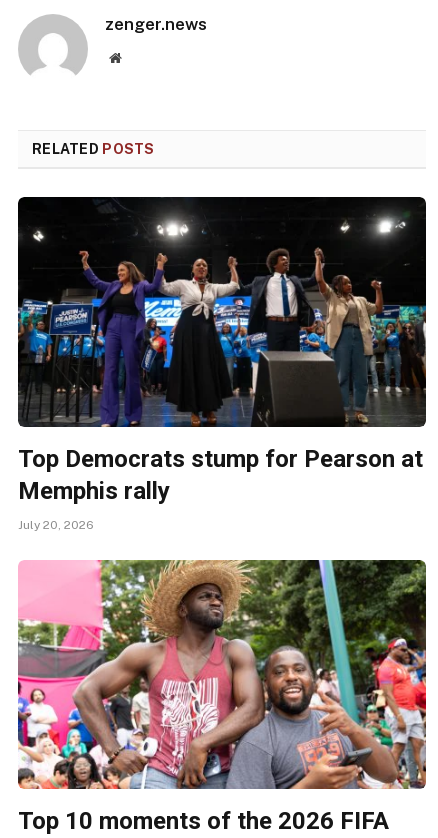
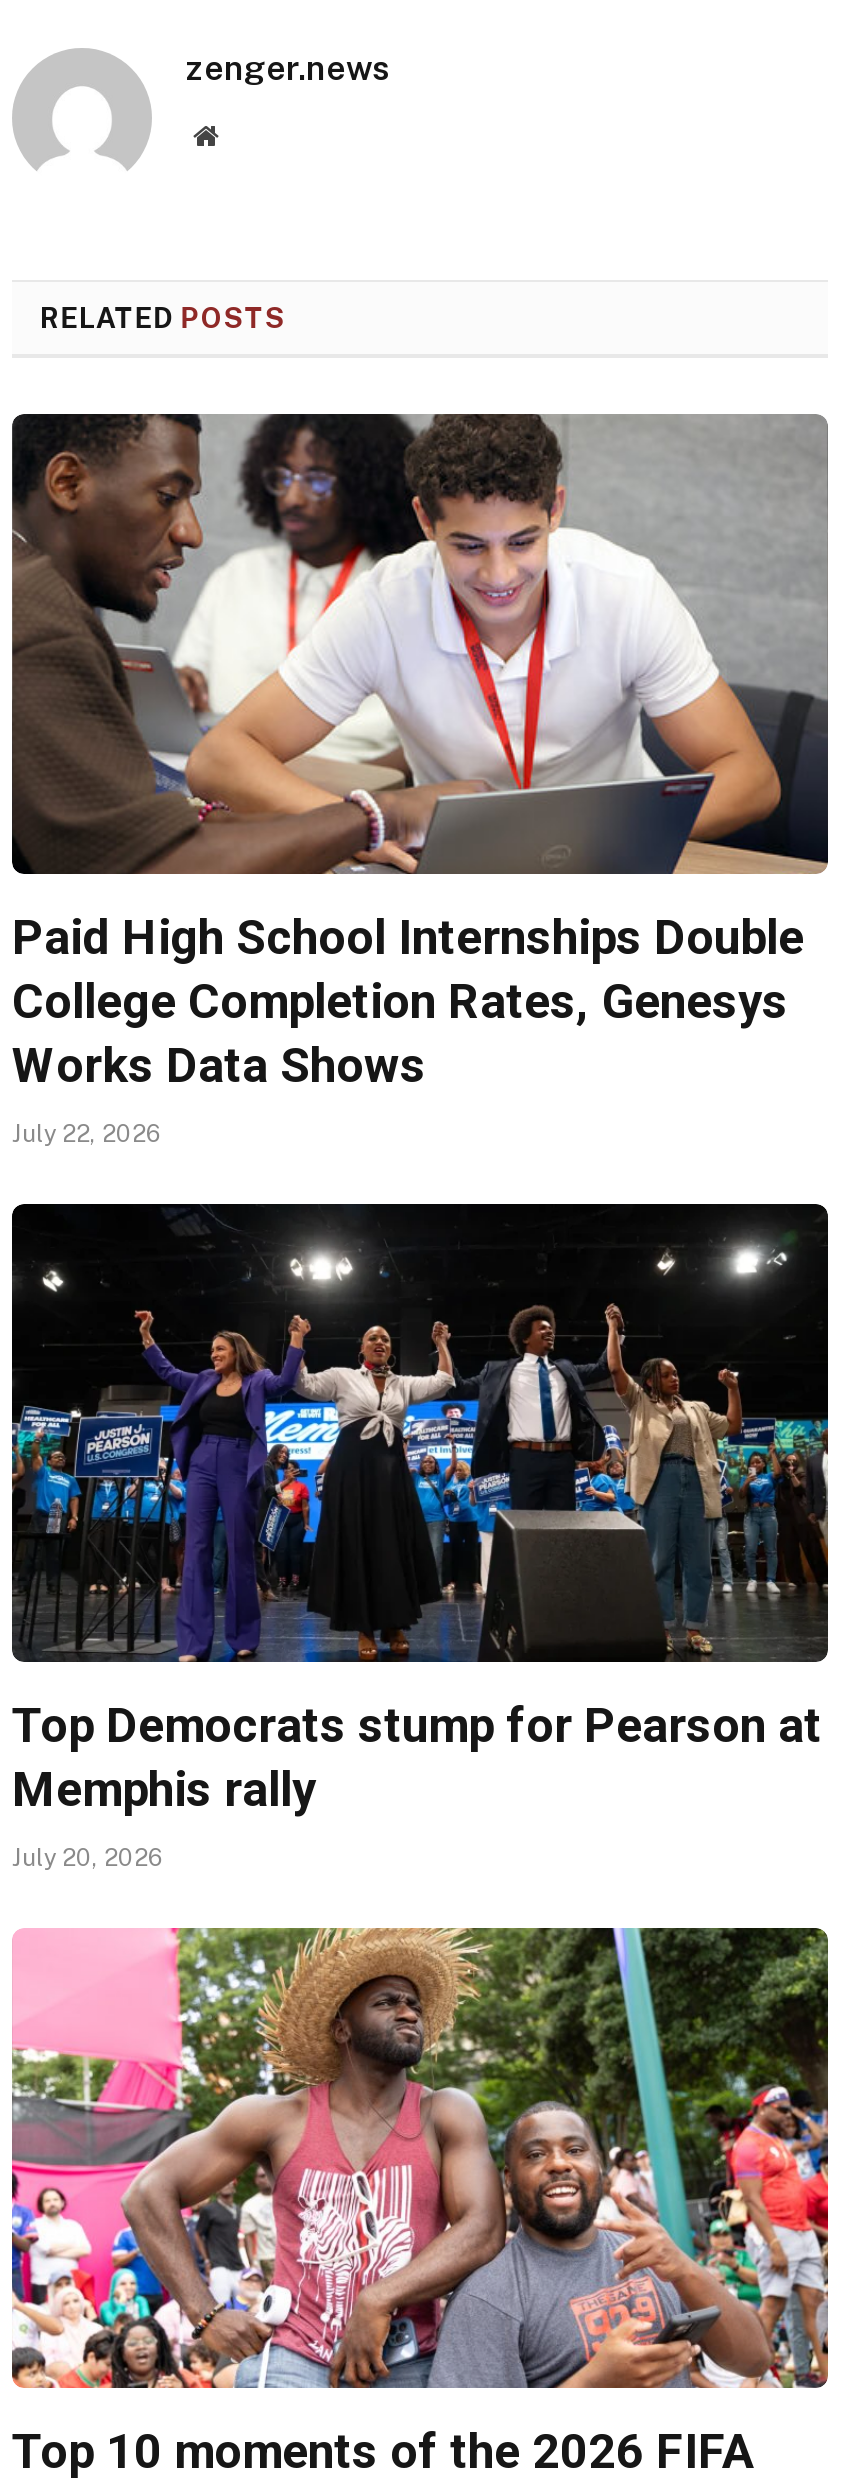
+ [image]
+ Paid High School Internships Double
+ College Completion Rates, Genesys
+ Works Data Shows
+ July 22, 2026
